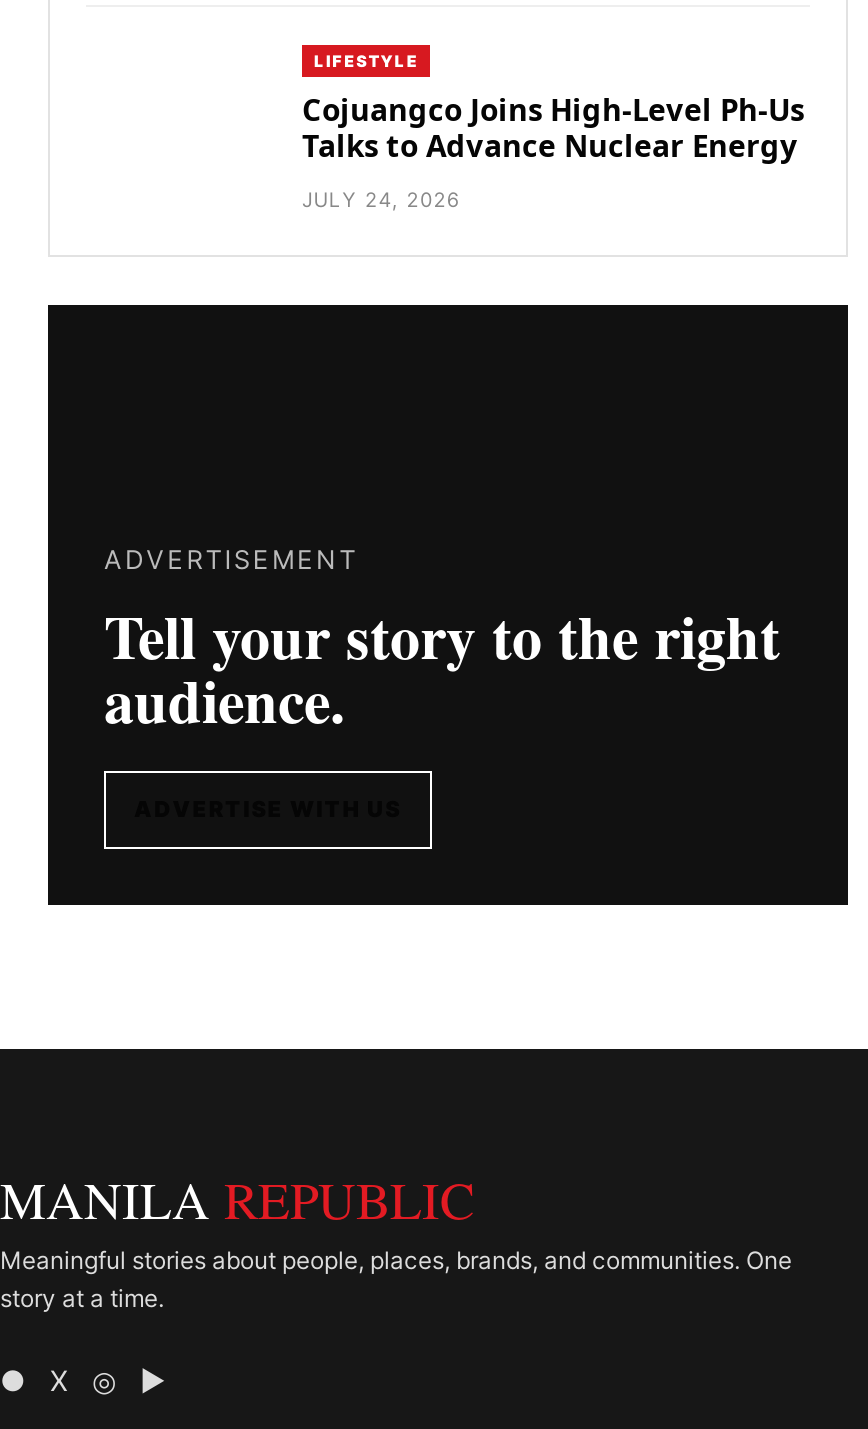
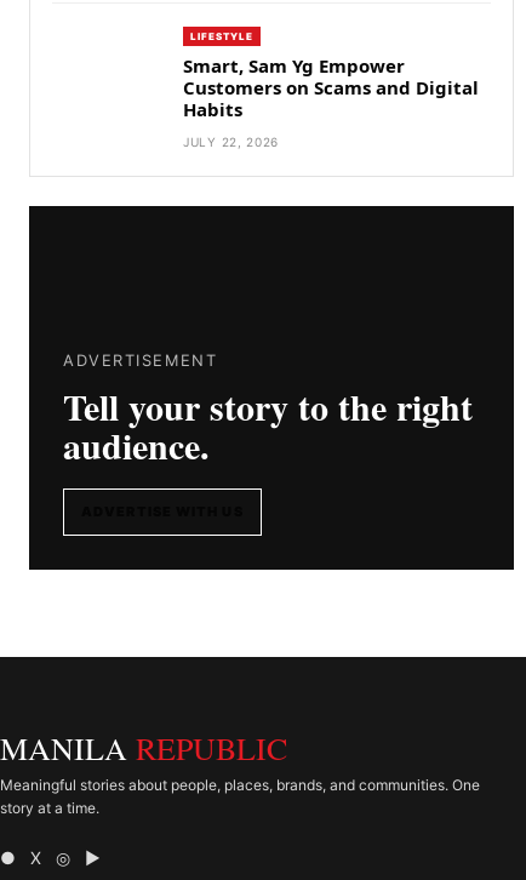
- Cojuangco Joins High-Level Ph-Us
- Talks to Advance Nuclear Energy
+ Smart, Sam Yg Empower
+ Customers on Scams and Digital
+ Habits

- JULY 24, 2026
+ JULY 22, 2026
